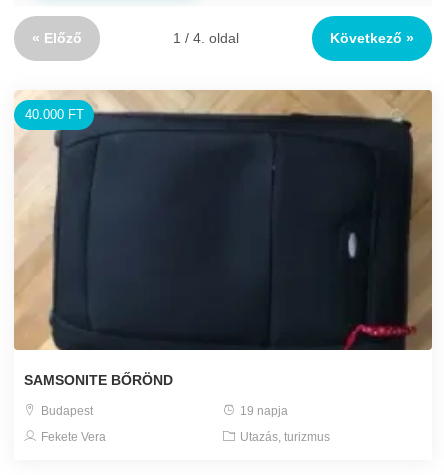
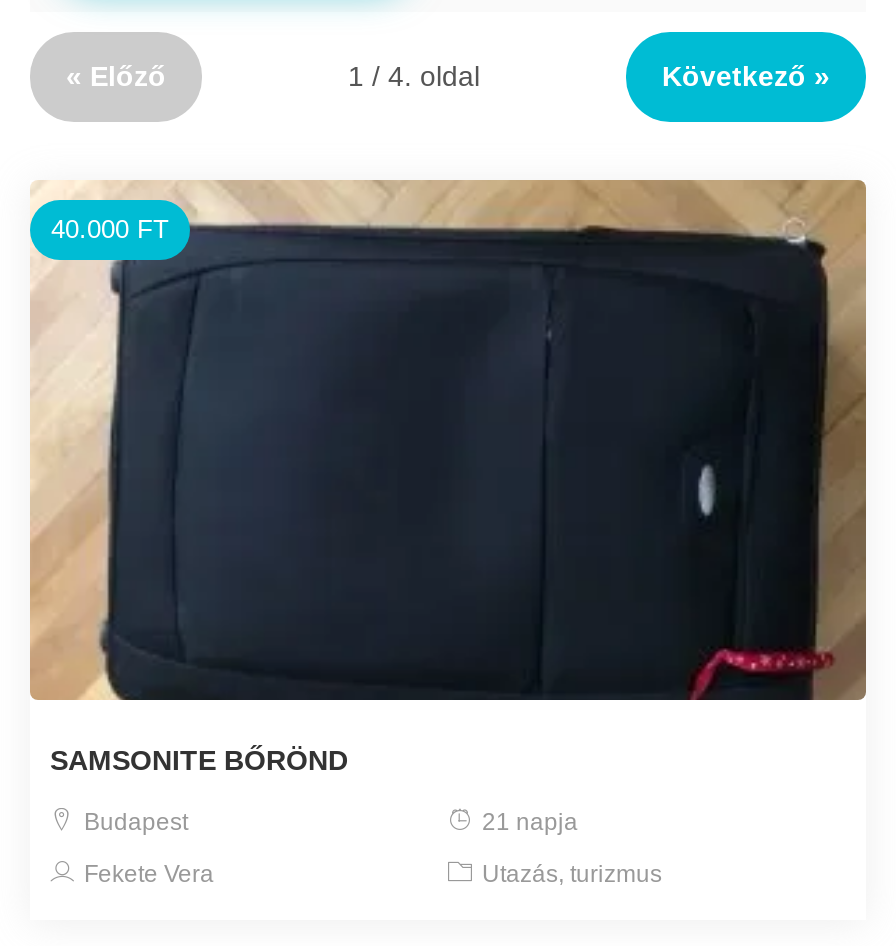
- 19 napja
+ 21 napja
